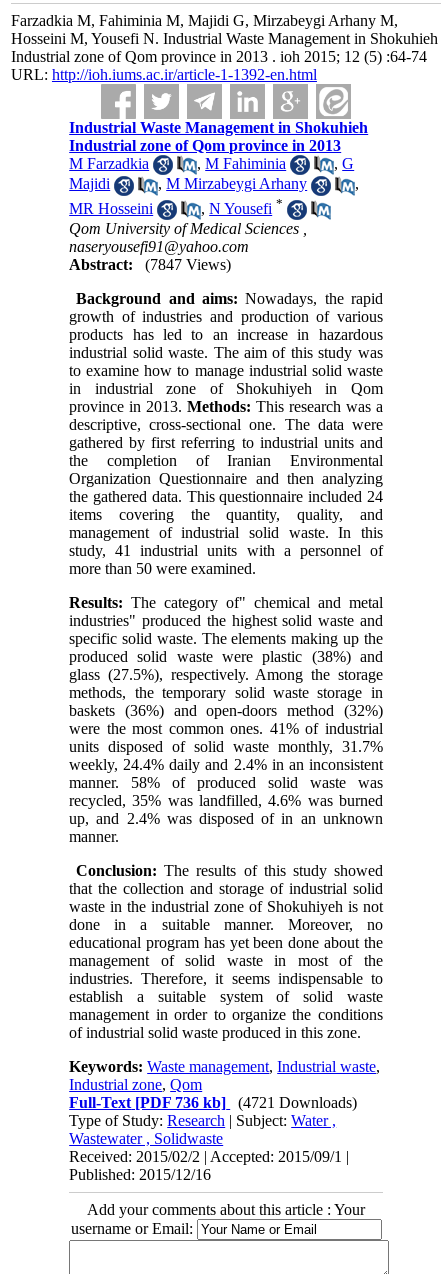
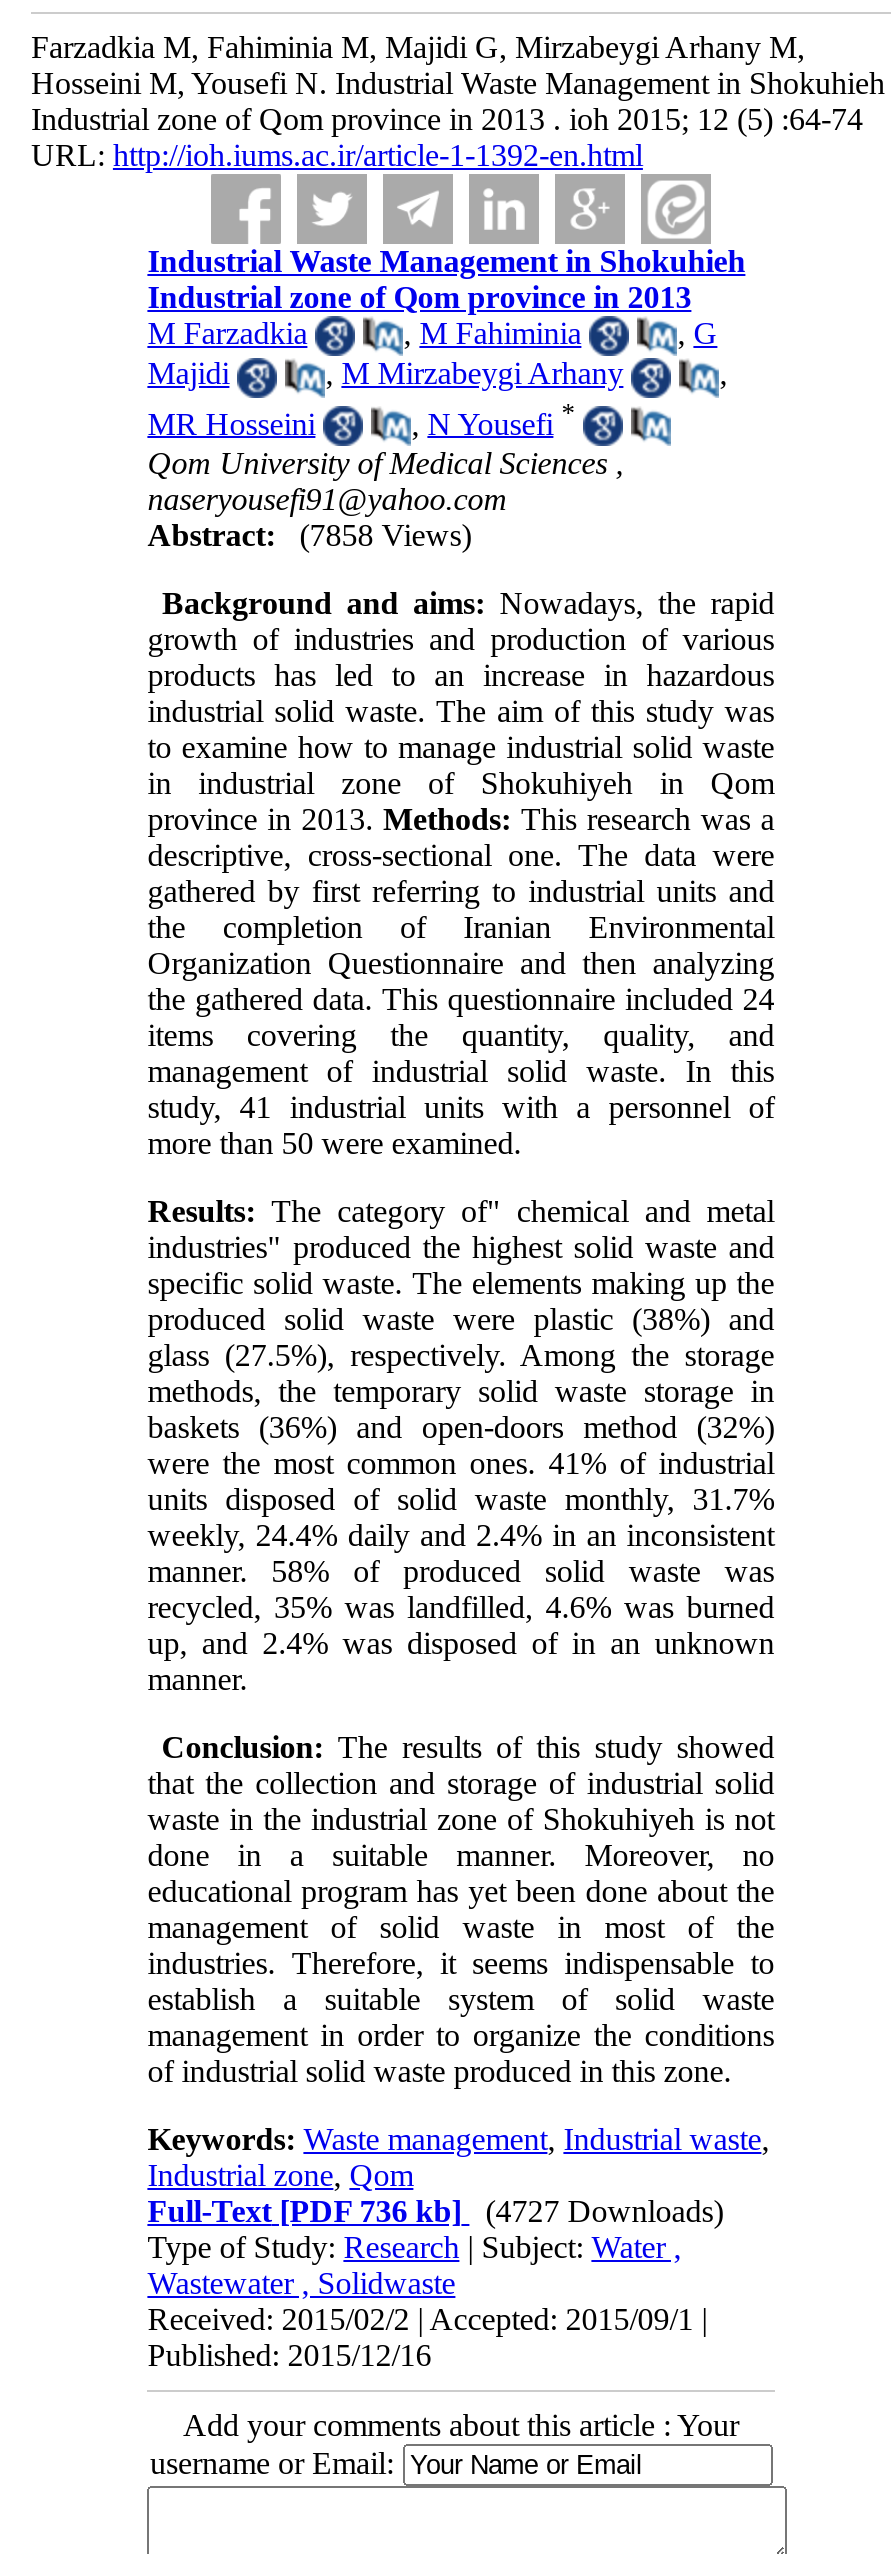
- Abstract: (7847 Views)
+ Abstract: (7858 Views)

- Full-Text [PDF 736 kb] (4721 Downloads)
+ Full-Text [PDF 736 kb] (4727 Downloads)
